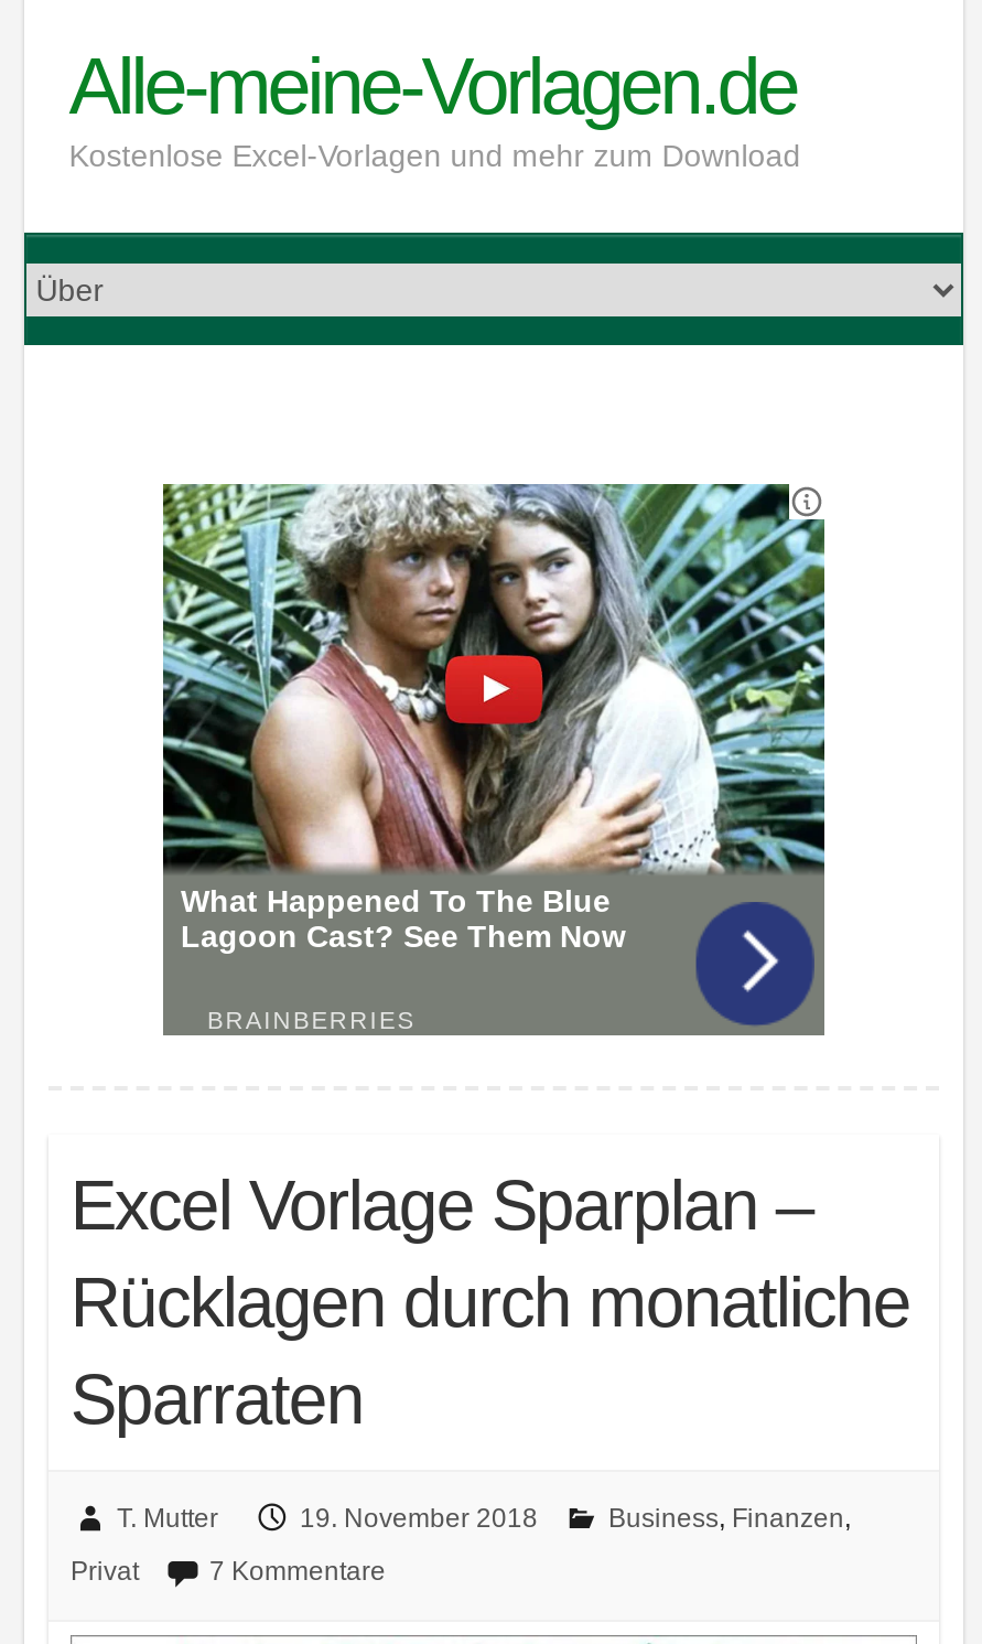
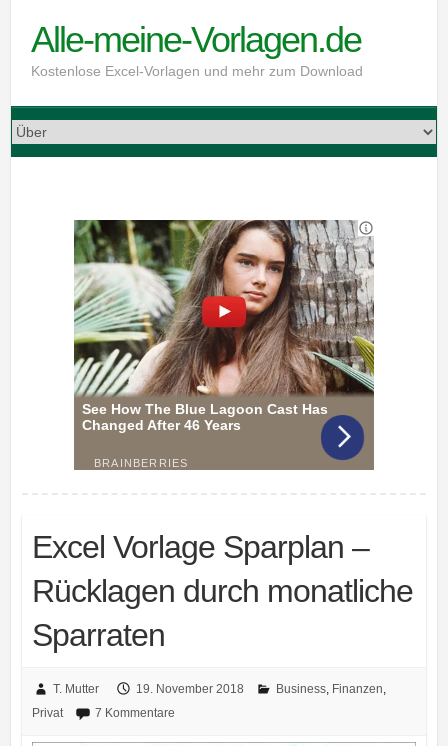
- [image]
+ [image]
